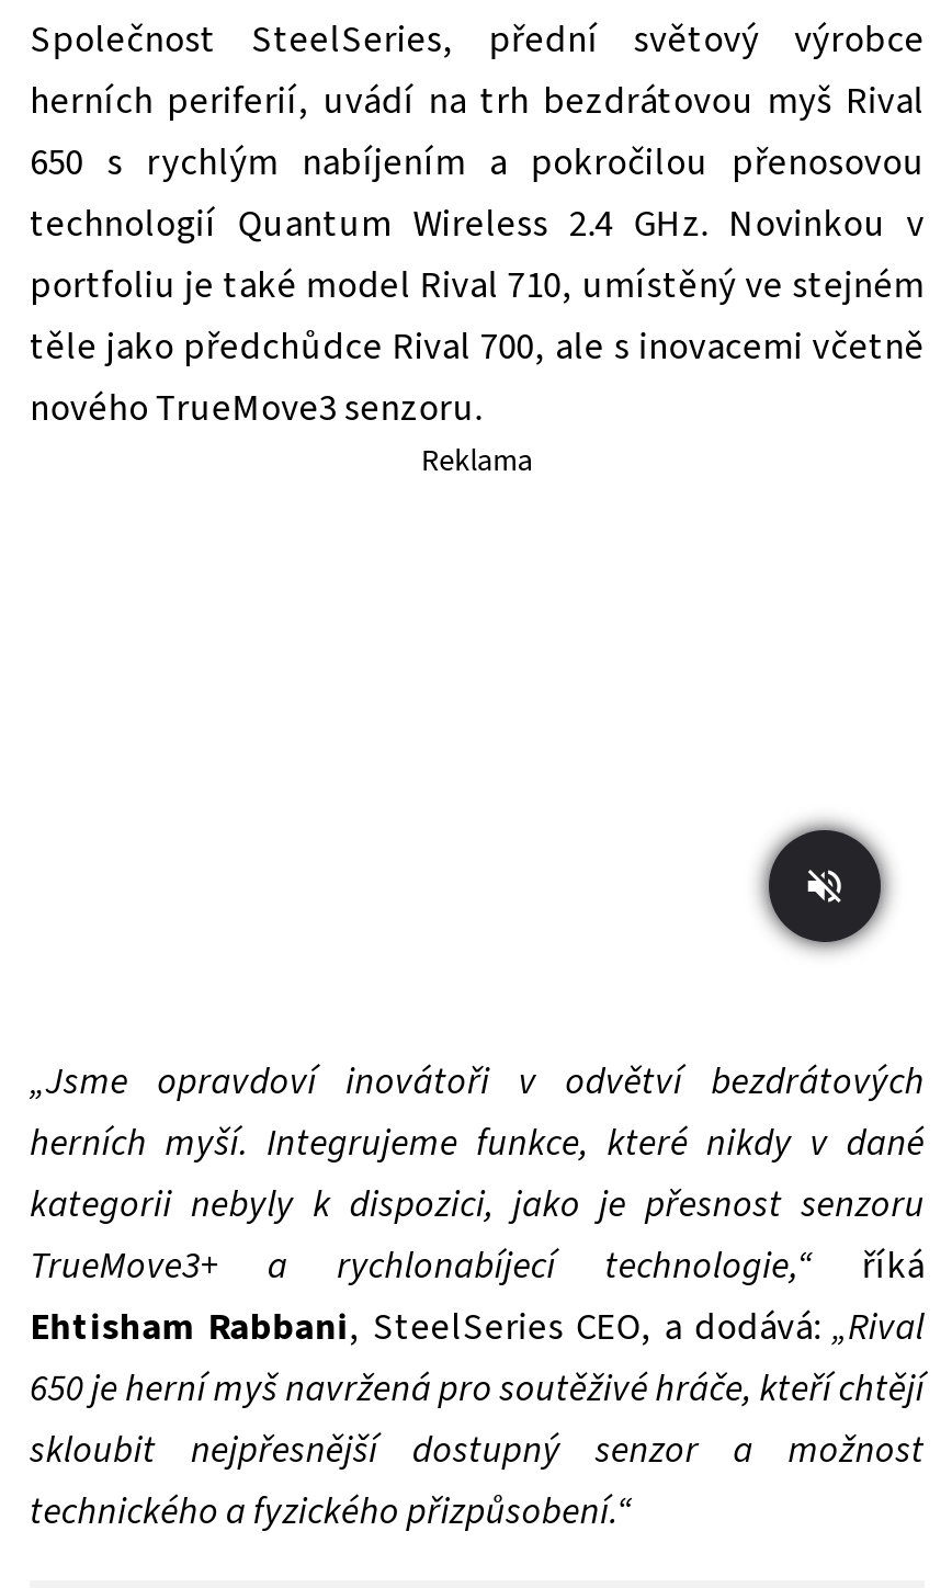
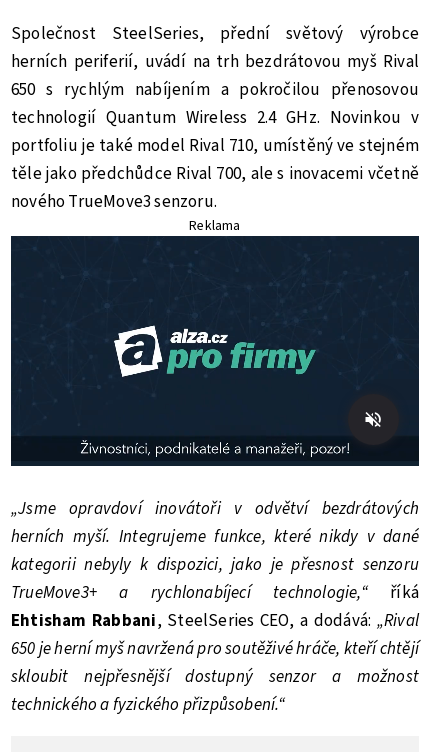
+ [image]
